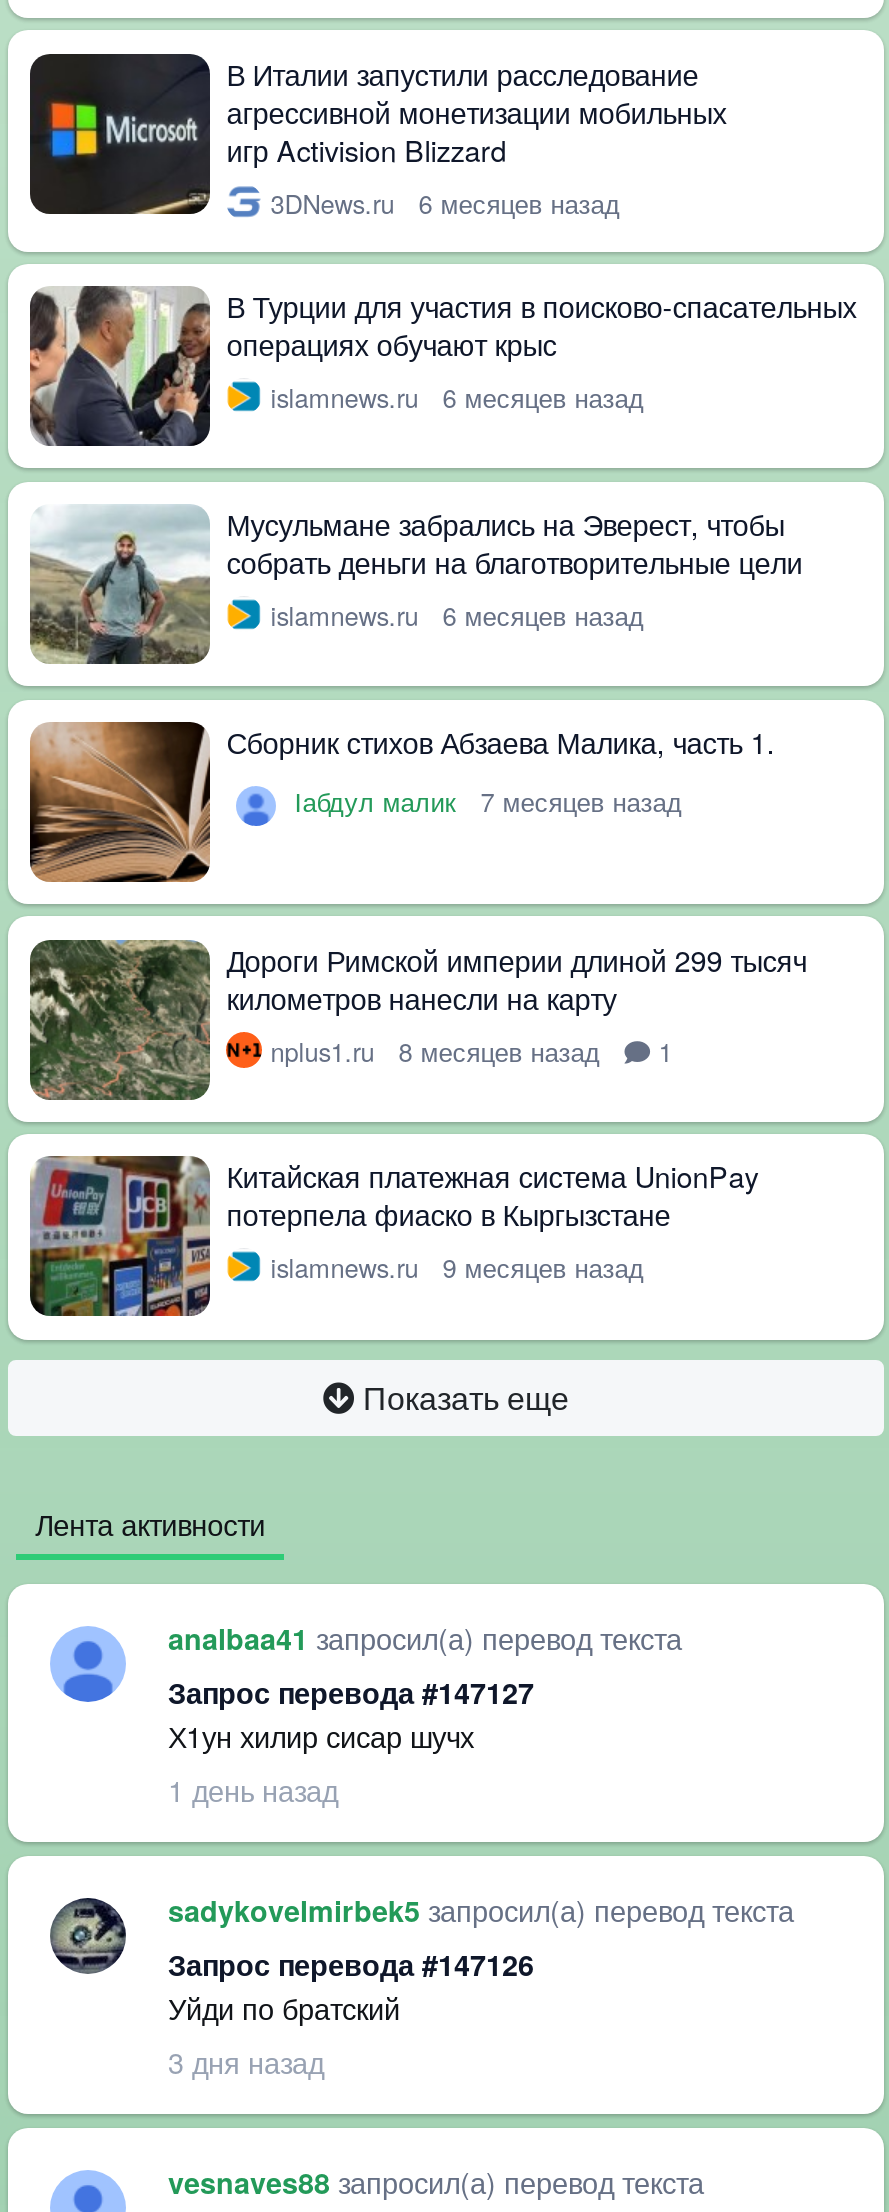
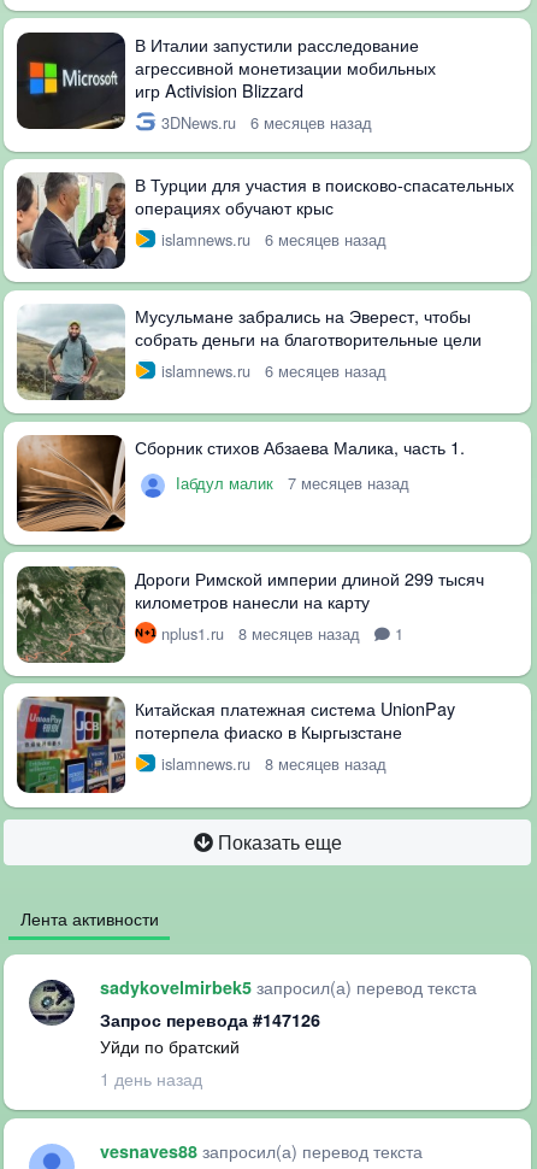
- islamnews.ru 9 месяцев назад
+ islamnews.ru 8 месяцев назад

- [image]
- analbaa41 запросил(а) перевод текста
- Запрос перевода #147127
- Х1ун хилир сисар шучх
- 1 день назад

- 3 дня назад
+ 1 день назад
